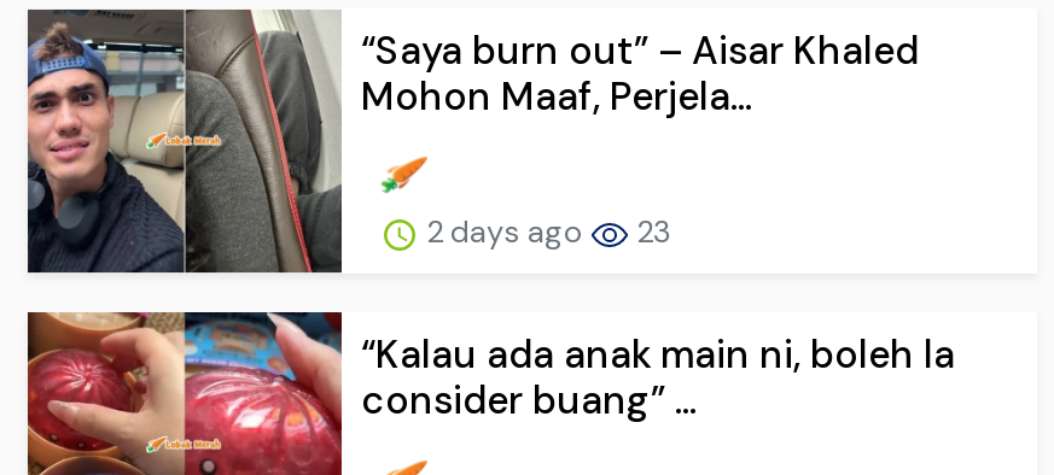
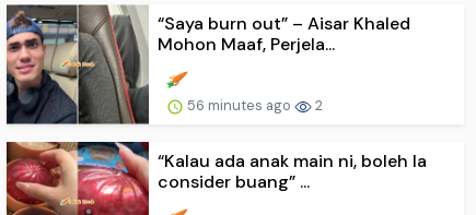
- 2 days ago
+ 56 minutes ago

- 23
+ 2
